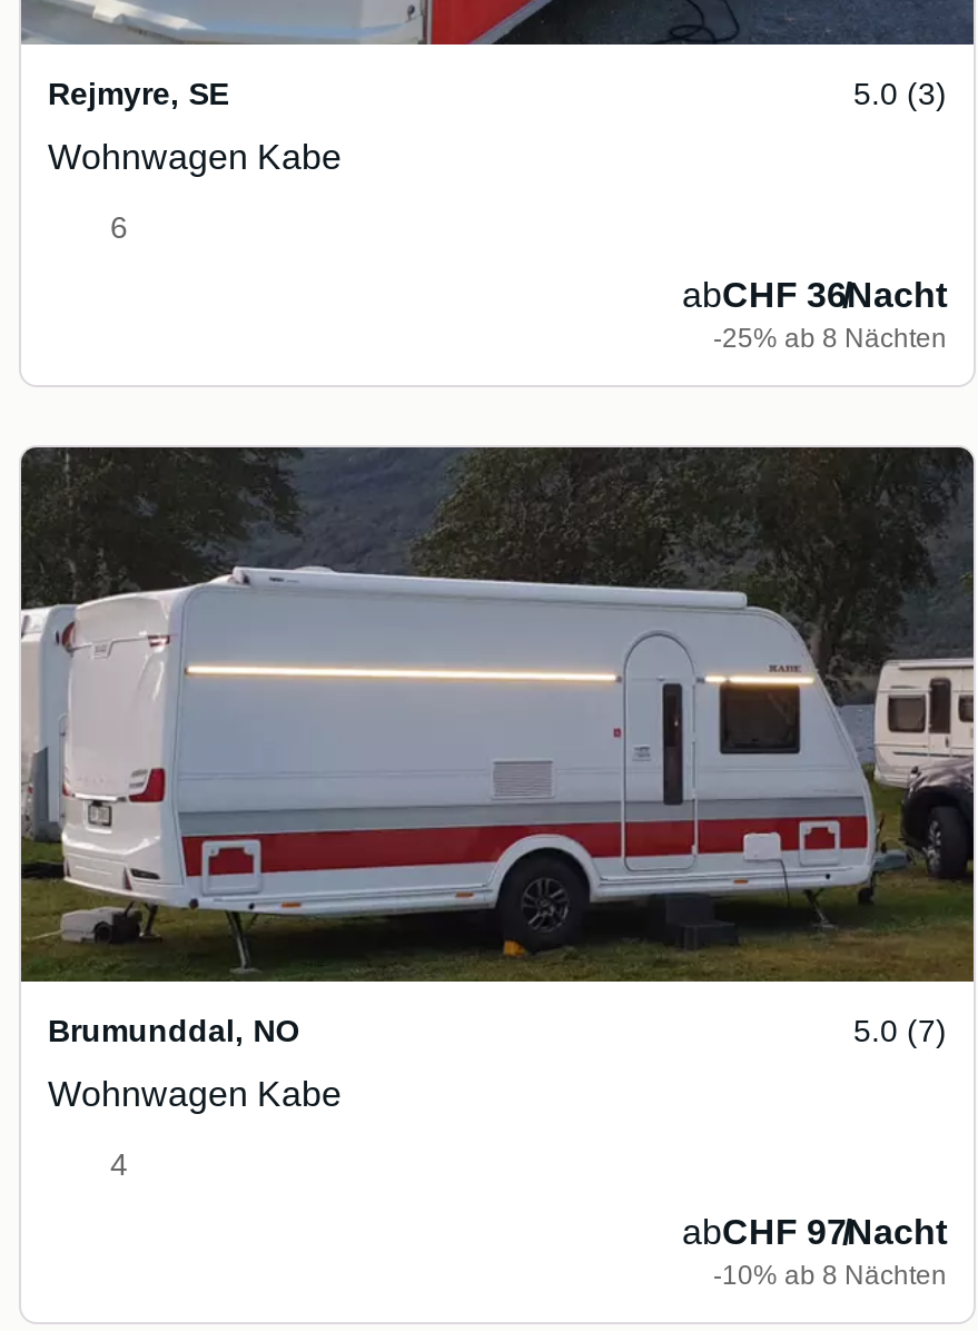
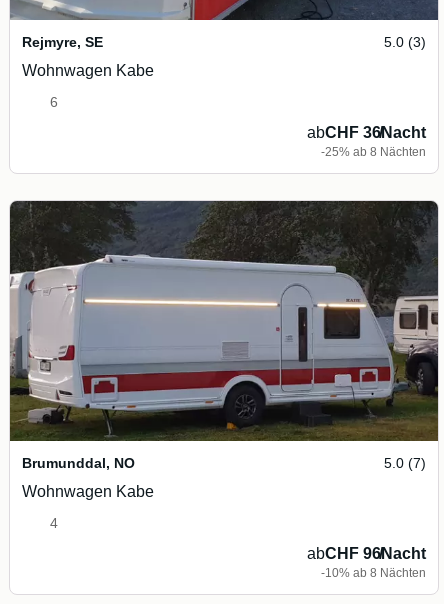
- abCHF 97/Nacht
+ abCHF 96/Nacht
